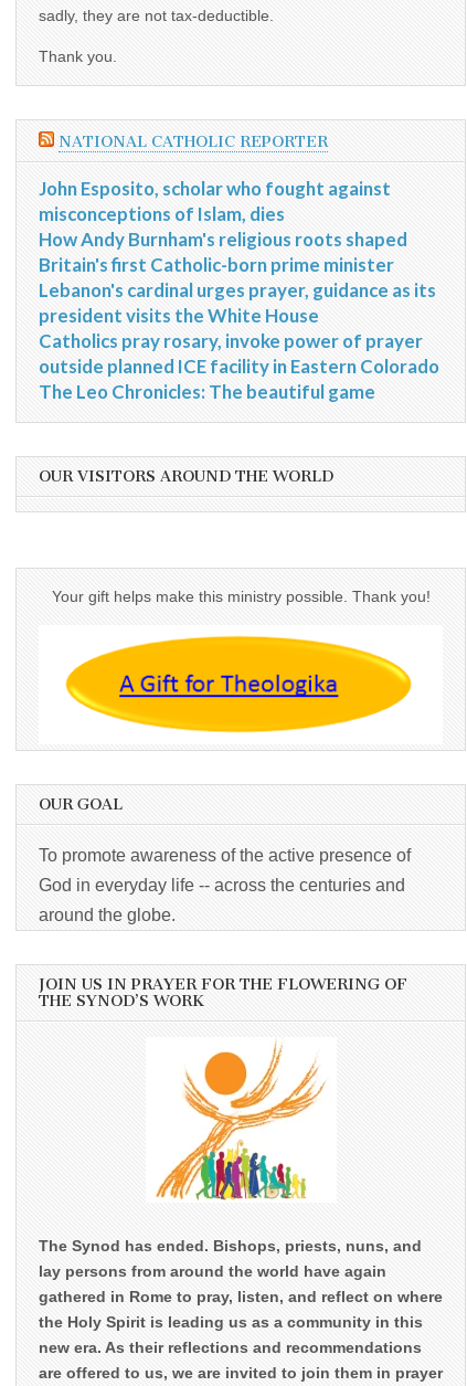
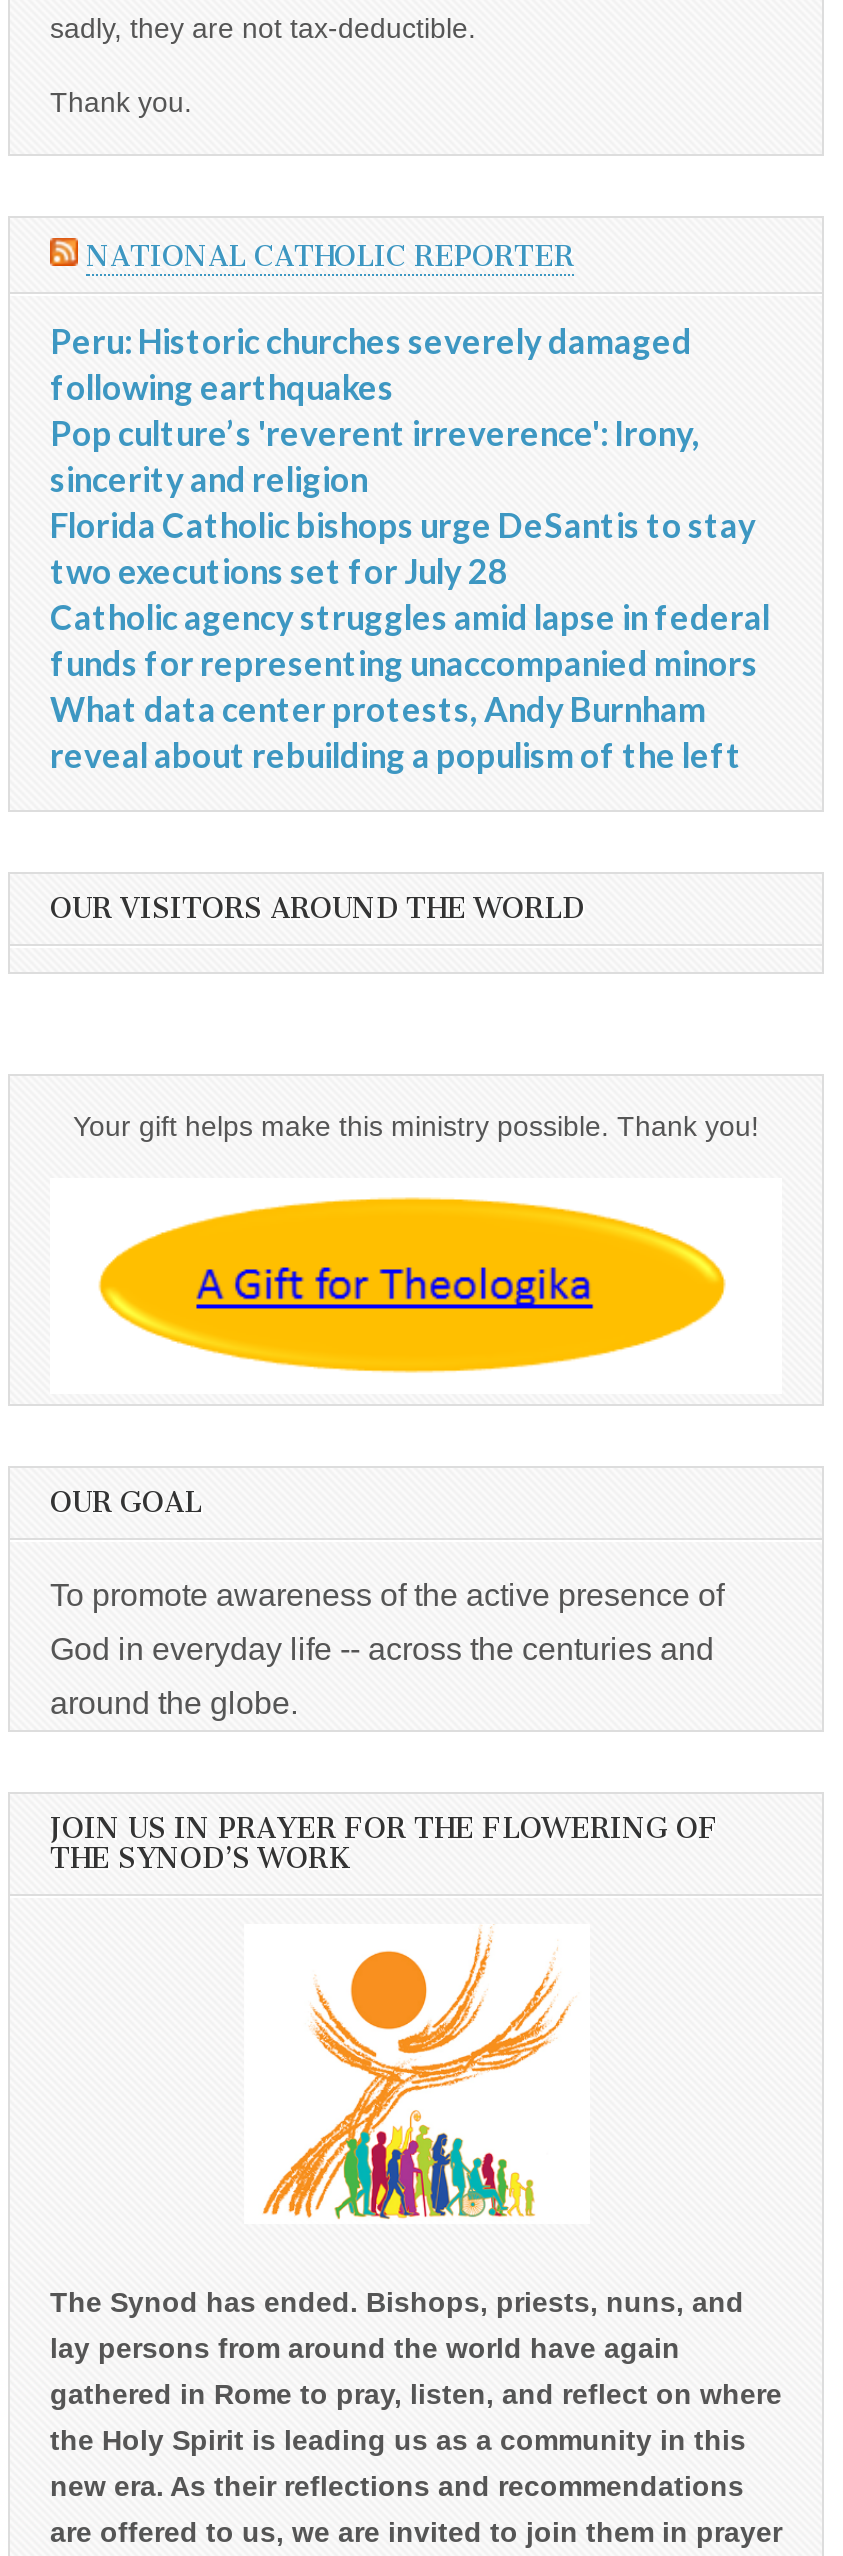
- John Esposito, scholar who fought against
- misconceptions of Islam, dies
- How Andy Burnham's religious roots shaped
- Britain's first Catholic-born prime minister
- Lebanon's cardinal urges prayer, guidance as its
- president visits the White House
- Catholics pray rosary, invoke power of prayer
- outside planned ICE facility in Eastern Colorado
- The Leo Chronicles: The beautiful game
+ Peru: Historic churches severely damaged
+ following earthquakes
+ Pop culture’s 'reverent irreverence': Irony,
+ sincerity and religion
+ Florida Catholic bishops urge DeSantis to stay
+ two executions set for July 28
+ Catholic agency struggles amid lapse in federal
+ funds for representing unaccompanied minors
+ What data center protests, Andy Burnham
+ reveal about rebuilding a populism of the left
